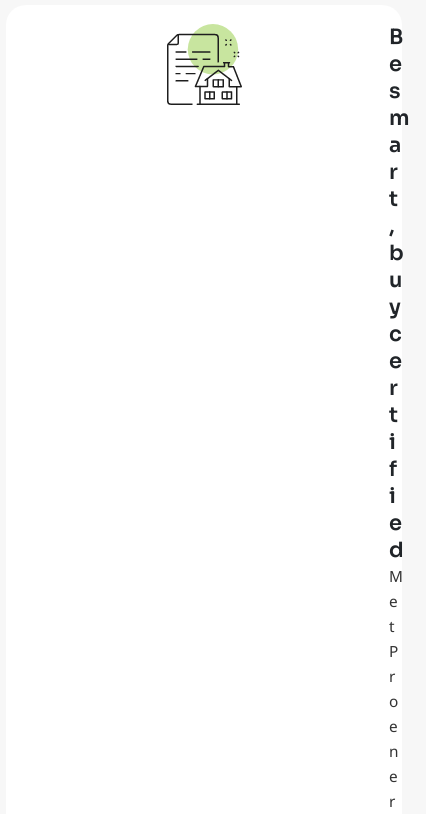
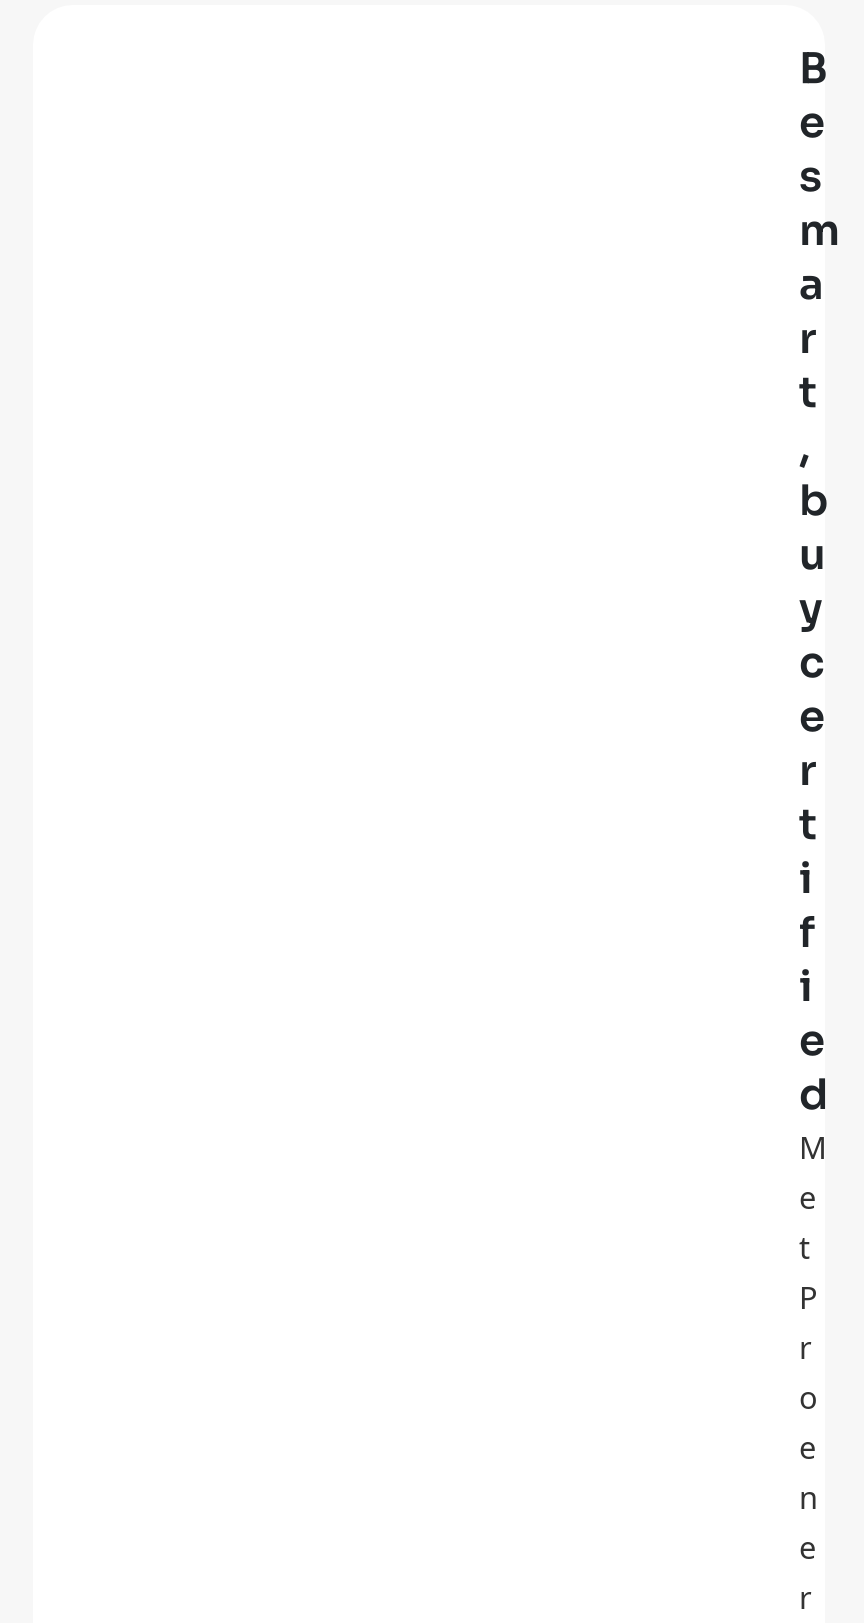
- [image]
